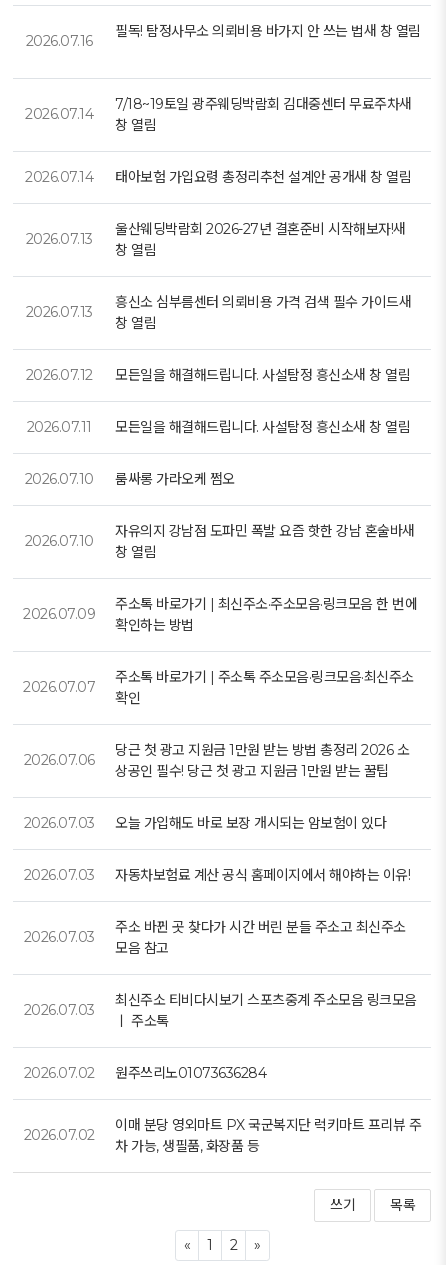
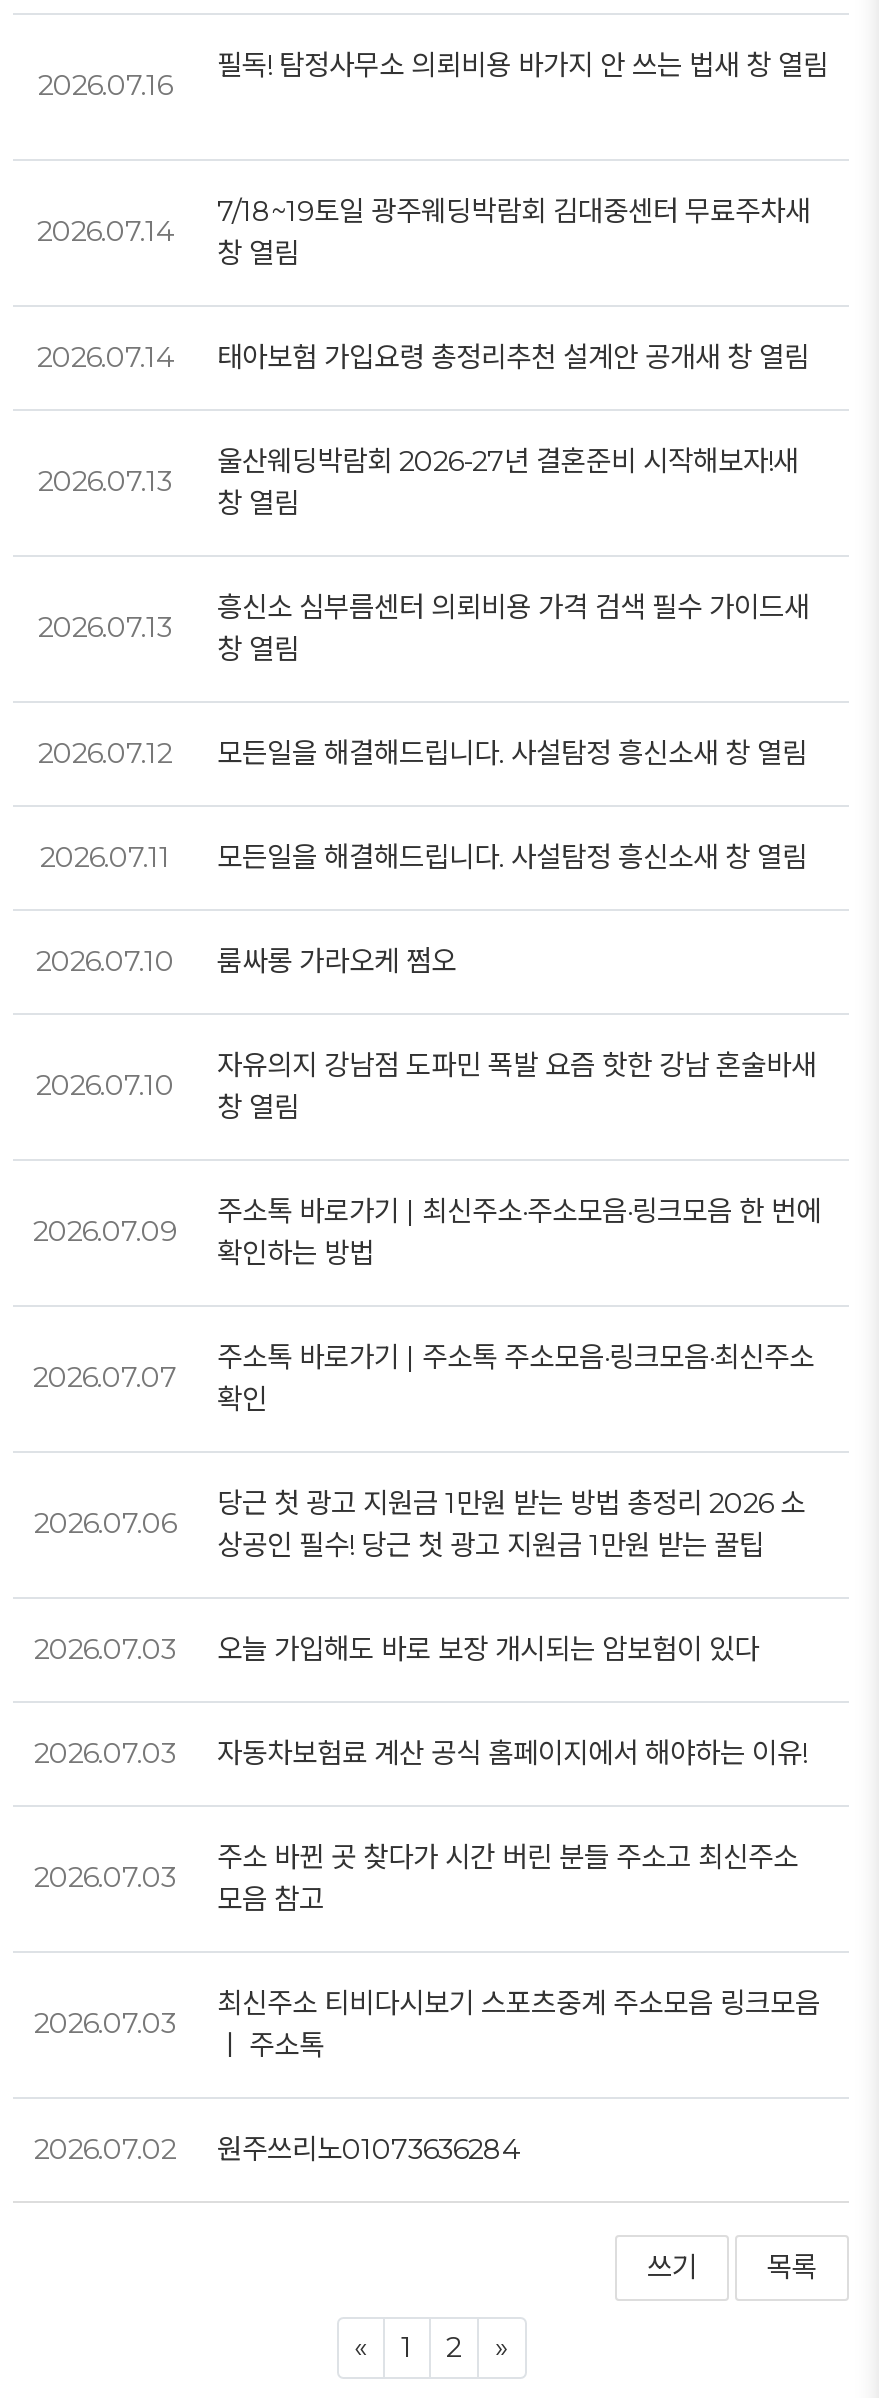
- 이매 분당 영외마트 PX 국군복지단 럭키마트 프리뷰 주
- 차 가능, 생필품, 화장품 등

- 2026.07.02
